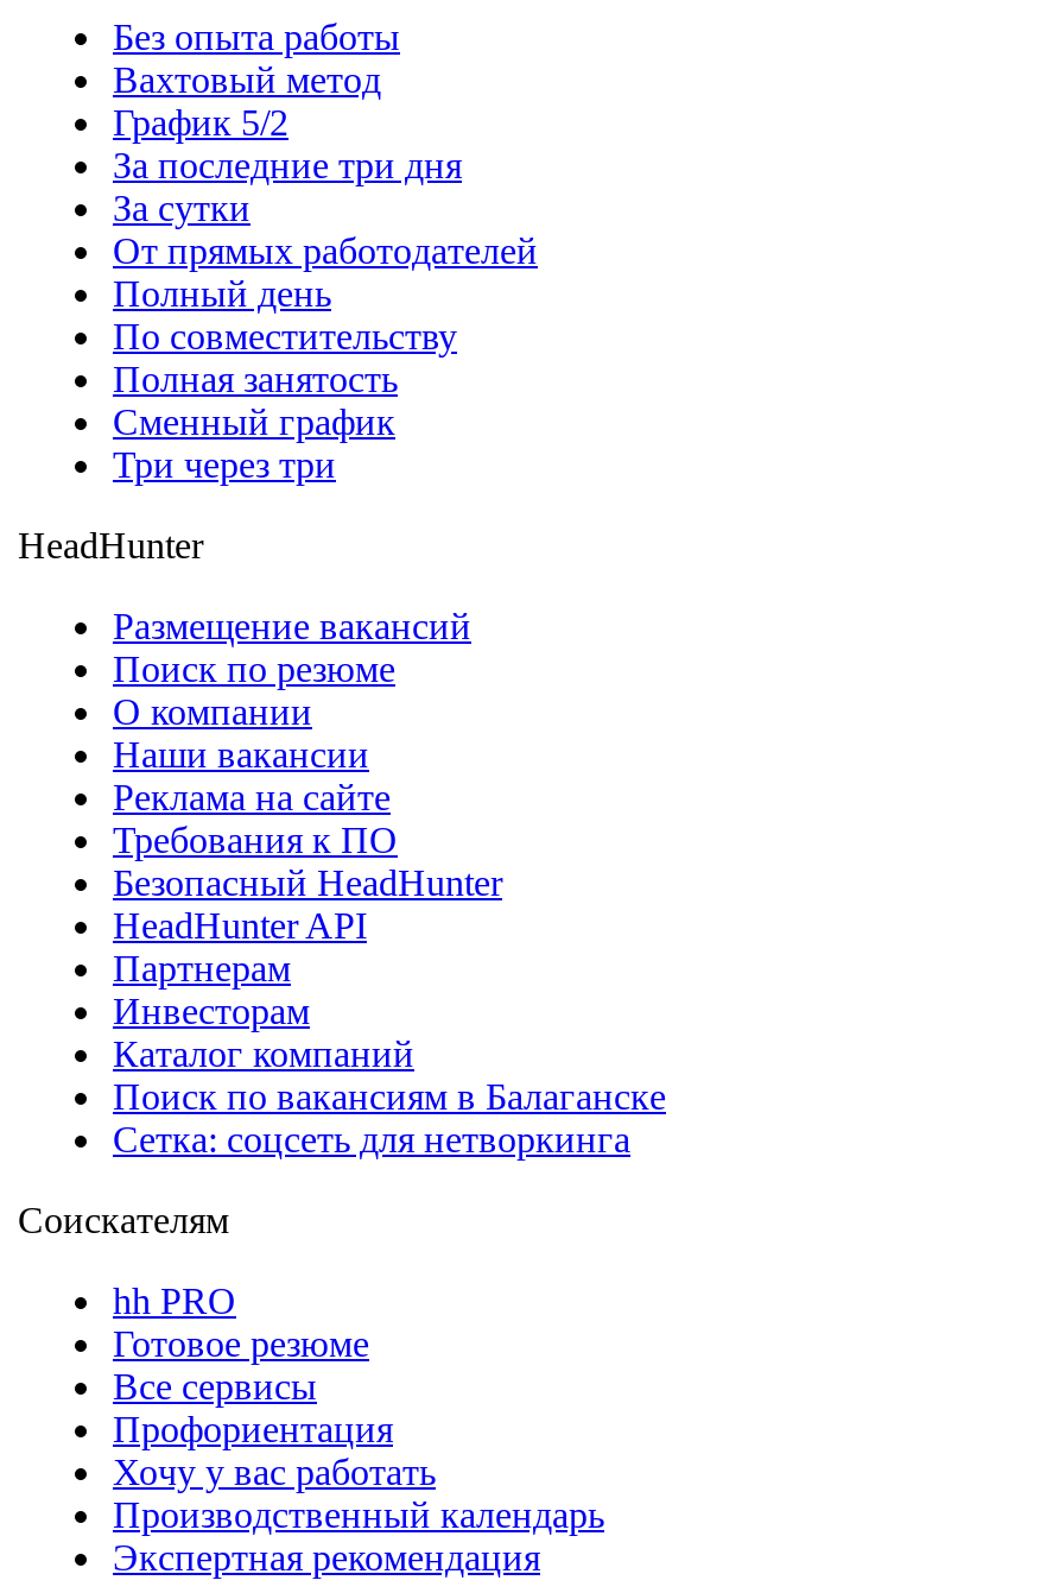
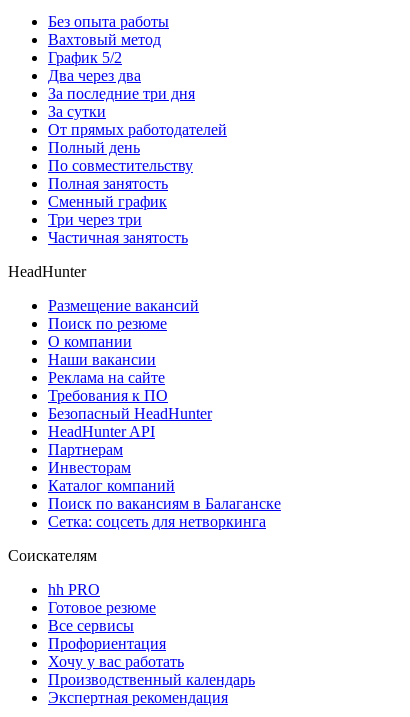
+ Два через два

+ Частичная занятость
